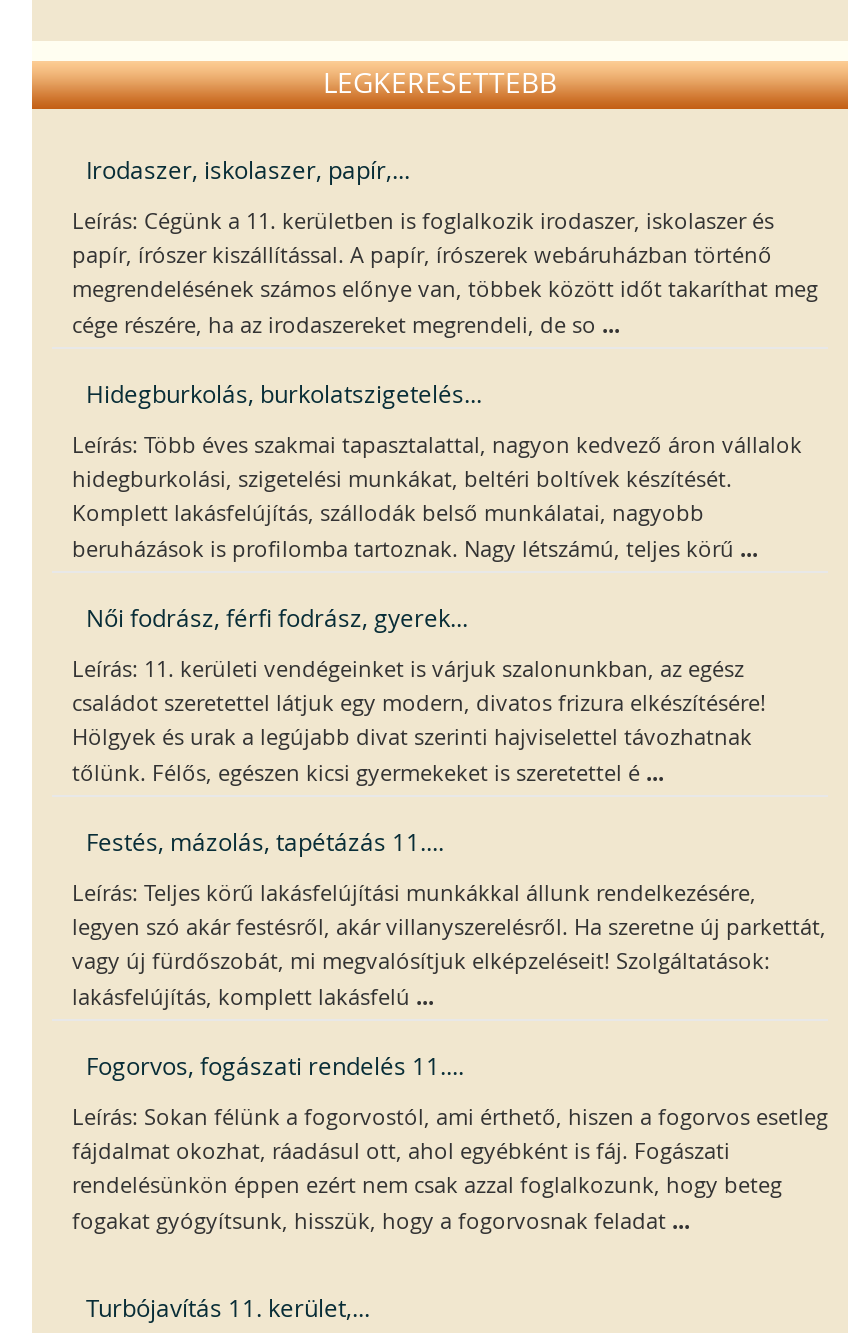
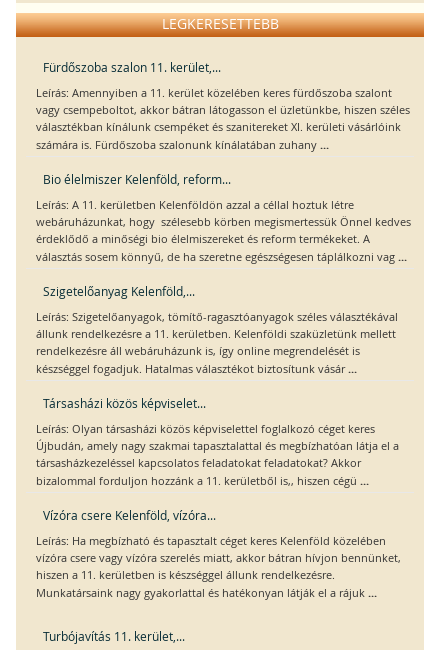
- Irodaszer, iskolaszer, papír,...
+ Fürdőszoba szalon 11. kerület,...

- Leírás: Cégünk a 11. kerületben is foglalkozik irodaszer, iskolaszer és
- papír, írószer kiszállítással. A papír, írószerek webáruházban történő
- megrendelésének számos előnye van, többek között időt takaríthat meg
- cége részére, ha az irodaszereket megrendeli, de so...
+ Leírás: Amennyiben a 11. kerület közelében keres fürdőszoba szalont
+ vagy csempeboltot, akkor bátran látogasson el üzletünkbe, hiszen széles
+ választékban kínálunk csempéket és szanitereket XI. kerületi vásárlóink
+ számára is. Fürdőszoba szalonunk kínálatában zuhany...

- Hidegburkolás, burkolatszigetelés...
+ Bio élelmiszer Kelenföld, reform...

- Leírás: Több éves szakmai tapasztalattal, nagyon kedvező áron vállalok
- hidegburkolási, szigetelési munkákat, beltéri boltívek készítését.
- Komplett lakásfelújítás, szállodák belső munkálatai, nagyobb
- beruházások is profilomba tartoznak. Nagy létszámú, teljes körű...
+ Leírás: A 11. kerületben Kelenföldön azzal a céllal hoztuk létre
+ webáruházunkat, hogy szélesebb körben megismertessük Önnel kedves
+ érdeklődő a minőségi bio élelmiszereket és reform termékeket. A
+ választás sosem könnyű, de ha szeretne egészségesen táplálkozni vag...

- Női fodrász, férfi fodrász, gyerek...
+ Szigetelőanyag Kelenföld,...

- Leírás: 11. kerületi vendégeinket is várjuk szalonunkban, az egész
- családot szeretettel látjuk egy modern, divatos frizura elkészítésére!
- Hölgyek és urak a legújabb divat szerinti hajviselettel távozhatnak
- tőlünk. Félős, egészen kicsi gyermekeket is szeretettel é...
+ Leírás: Szigetelőanyagok, tömítő-ragasztóanyagok széles választékával
+ állunk rendelkezésre a 11. kerületben. Kelenföldi szaküzletünk mellett
+ rendelkezésre áll webáruházunk is, így online megrendelését is
+ készséggel fogadjuk. Hatalmas választékot biztosítunk vásár...

- Festés, mázolás, tapétázás 11....
+ Társasházi közös képviselet...

- Leírás: Teljes körű lakásfelújítási munkákkal állunk rendelkezésére,
- legyen szó akár festésről, akár villanyszerelésről. Ha szeretne új parkettát,
- vagy új fürdőszobát, mi megvalósítjuk elképzeléseit! Szolgáltatások:
- lakásfelújítás, komplett lakásfelú...
+ Leírás: Olyan társasházi közös képviselettel foglalkozó céget keres
+ Újbudán, amely nagy szakmai tapasztalattal és megbízhatóan látja el a
+ társasházkezeléssel kapcsolatos feladatokat feladatokat? Akkor
+ bizalommal forduljon hozzánk a 11. kerületből is,, hiszen cégü...

- Fogorvos, fogászati rendelés 11....
+ Vízóra csere Kelenföld, vízóra...

- Leírás: Sokan félünk a fogorvostól, ami érthető, hiszen a fogorvos esetleg
- fájdalmat okozhat, ráadásul ott, ahol egyébként is fáj. Fogászati
- rendelésünkön éppen ezért nem csak azzal foglalkozunk, hogy beteg
- fogakat gyógyítsunk, hisszük, hogy a fogorvosnak feladat...
+ Leírás: Ha megbízható és tapasztalt céget keres Kelenföld közelében
+ vízóra csere vagy vízóra szerelés miatt, akkor bátran hívjon bennünket,
+ hiszen a 11. kerületben is készséggel állunk rendelkezésre.
+ Munkatársaink nagy gyakorlattal és hatékonyan látják el a rájuk...
